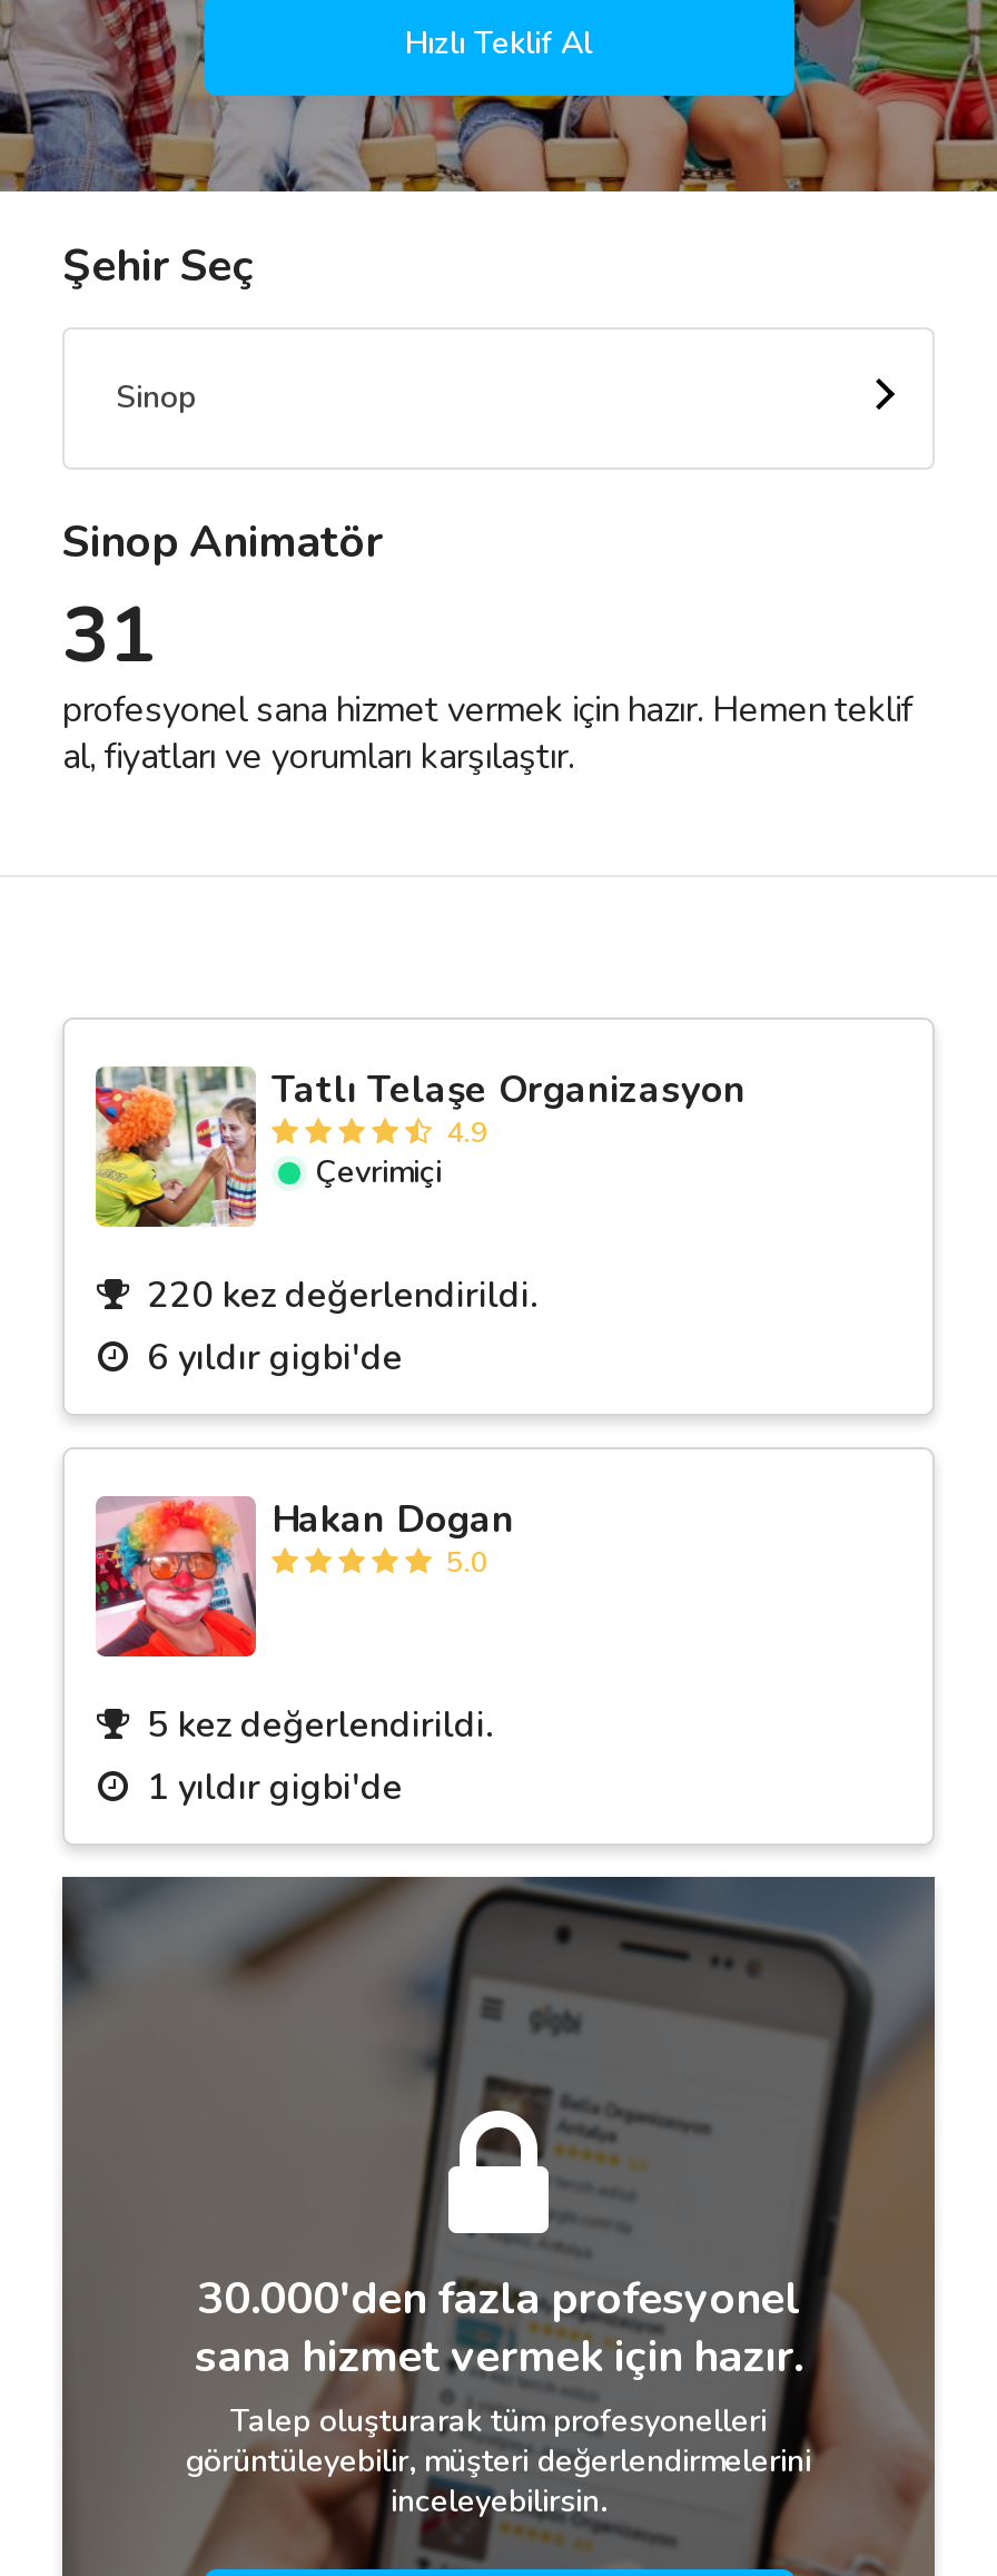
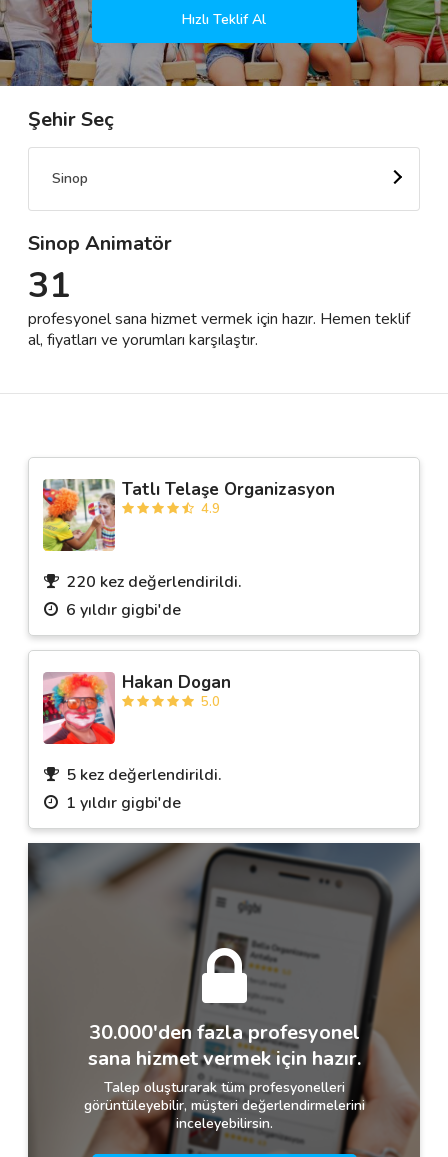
- Çevrimiçi
